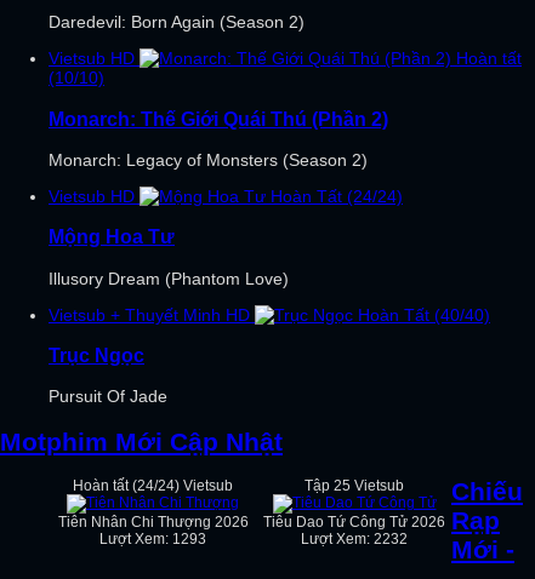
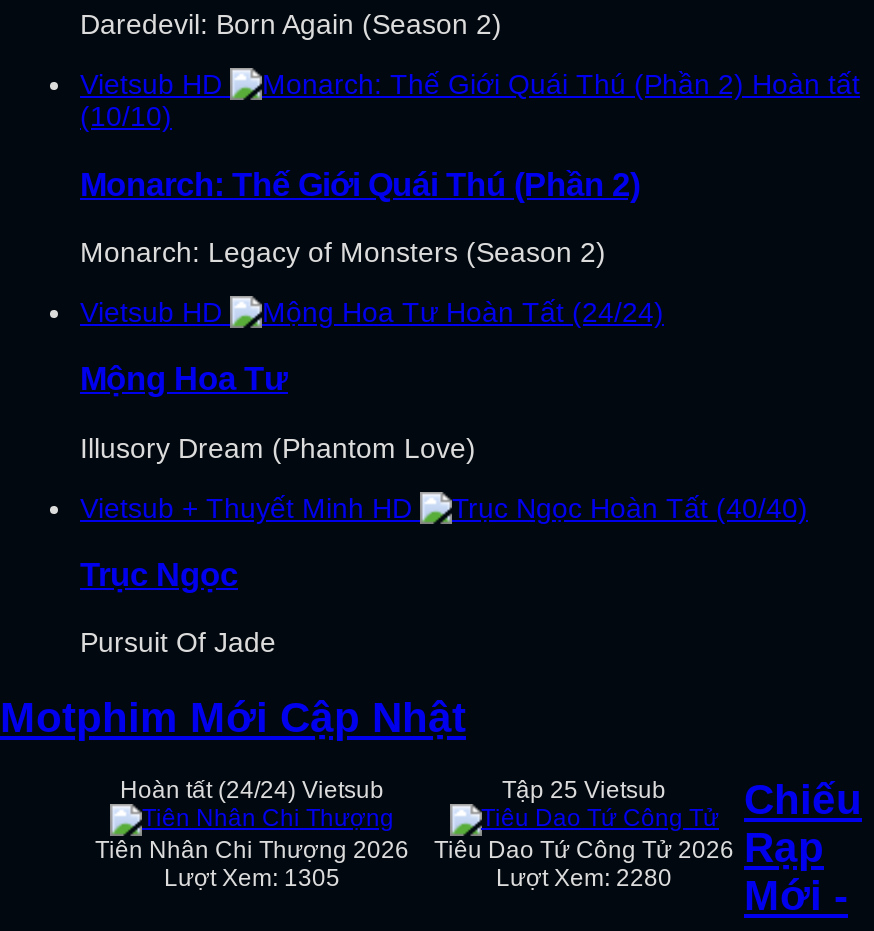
- Lượt Xem: 1293
+ Lượt Xem: 1305

- Lượt Xem: 2232
+ Lượt Xem: 2280
